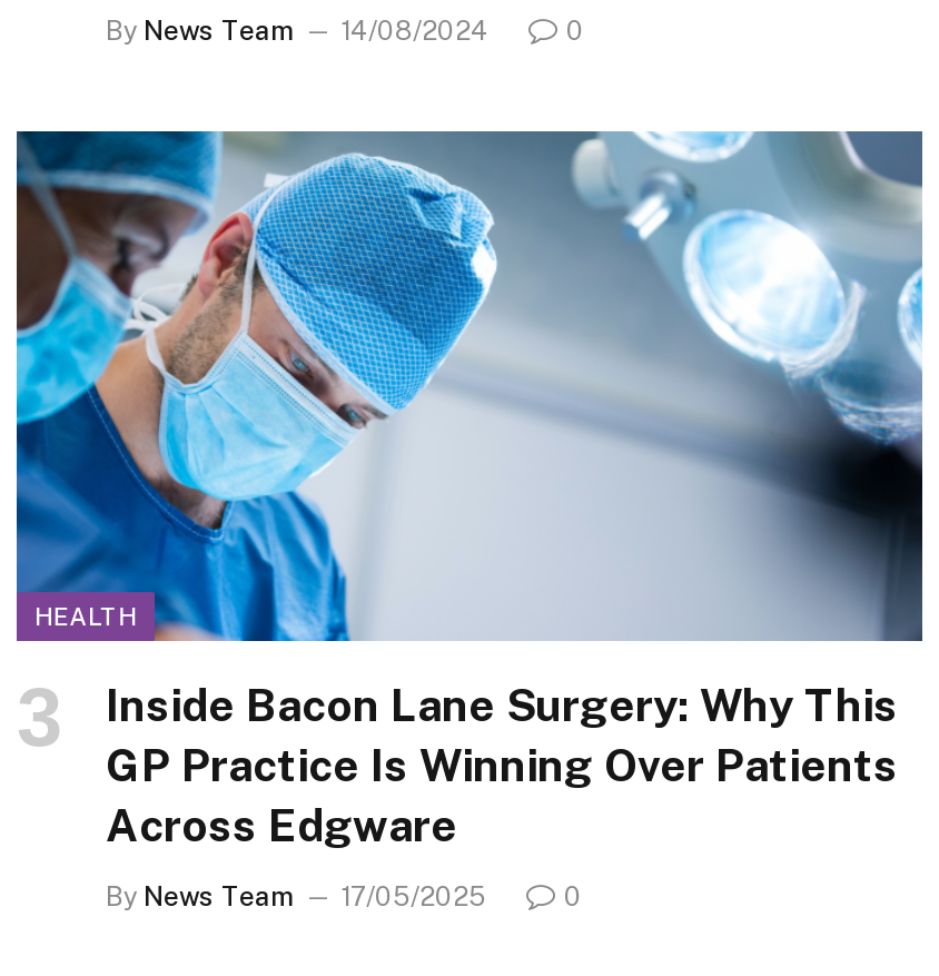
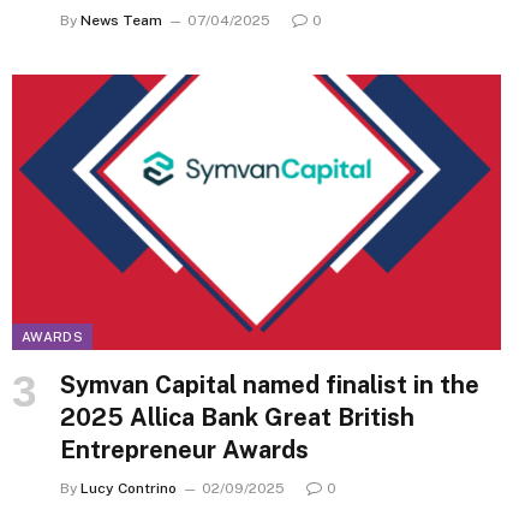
- By News Team 14/08/2024
+ By News Team 07/04/2025

- [image]
- HEALTH
+ [image]
+ AWARDS

- Inside Bacon Lane Surgery: Why This
- GP Practice Is Winning Over Patients
- Across Edgware
+ Symvan Capital named finalist in the
+ 2025 Allica Bank Great British
+ Entrepreneur Awards

- By News Team
- 17/05/2025
+ By Lucy Contrino
+ 02/09/2025
